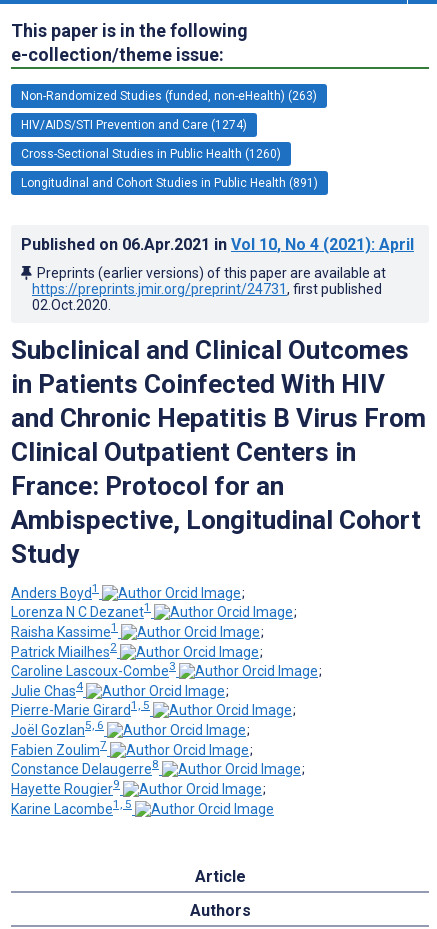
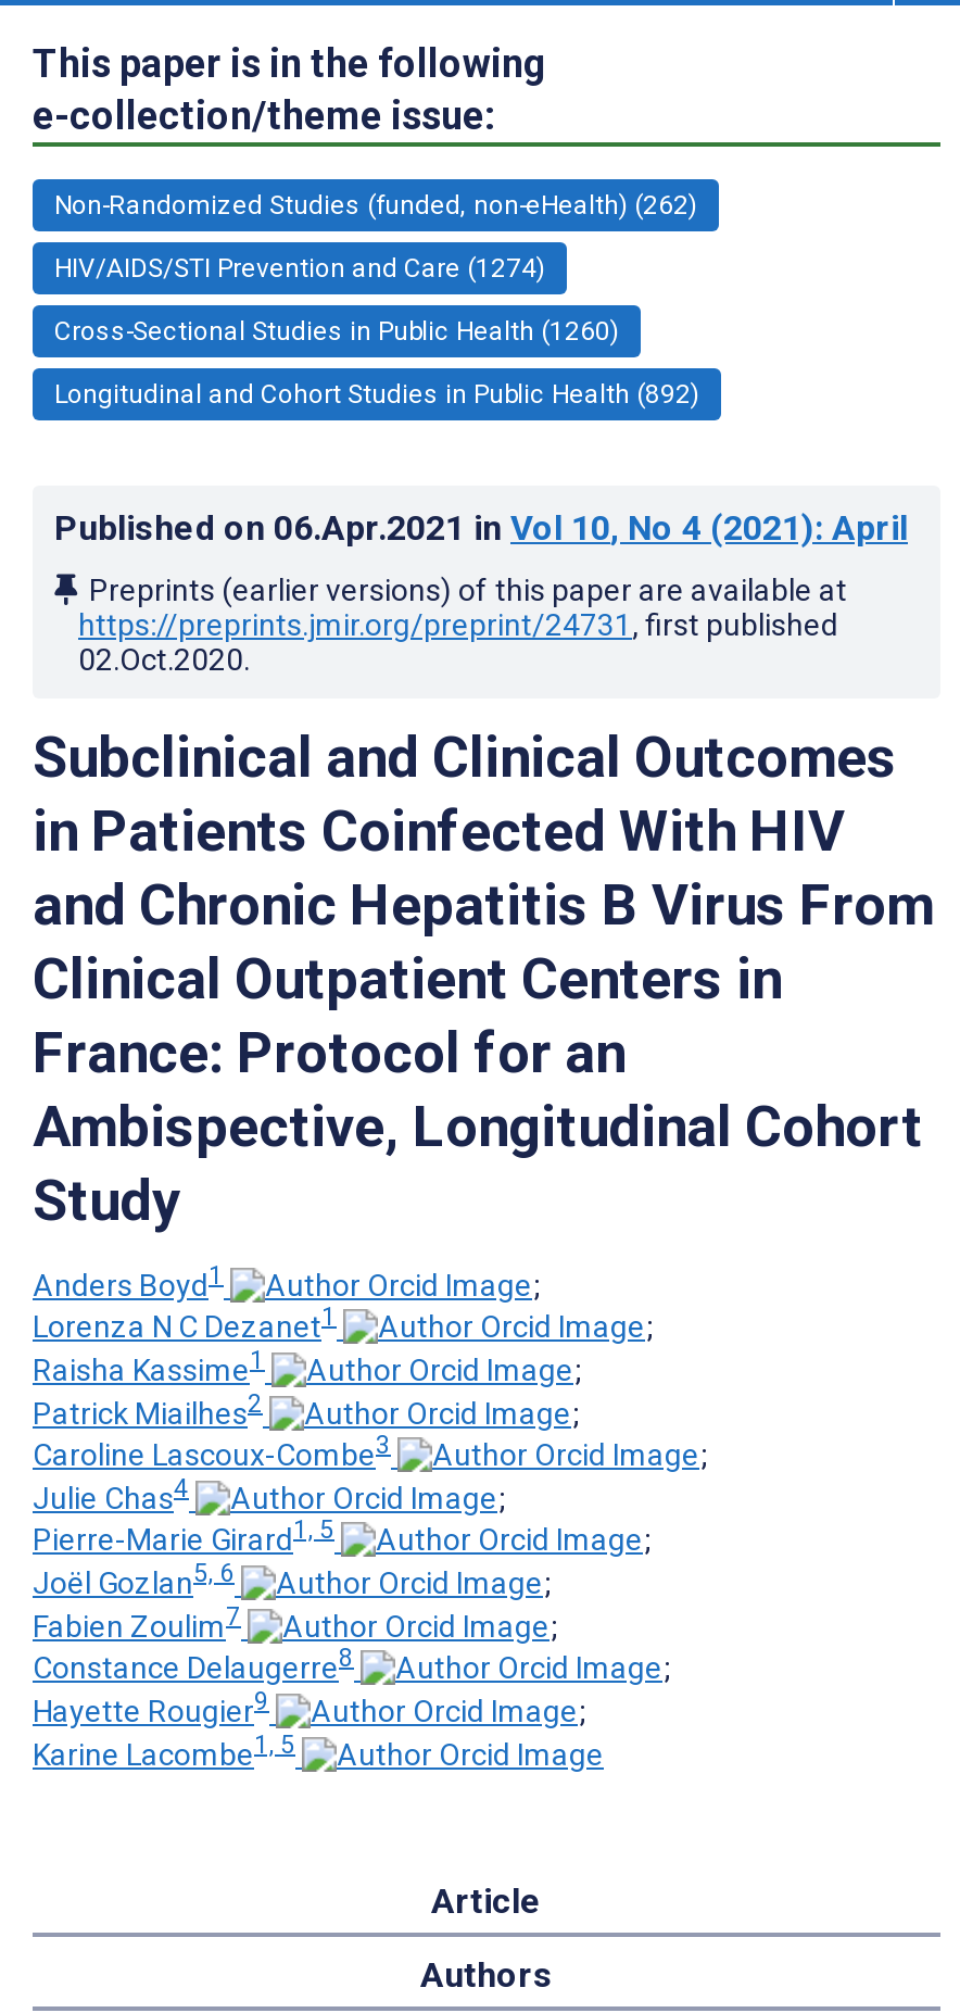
- Non-Randomized Studies (funded, non-eHealth) (263)
+ Non-Randomized Studies (funded, non-eHealth) (262)

- Longitudinal and Cohort Studies in Public Health (891)
+ Longitudinal and Cohort Studies in Public Health (892)
